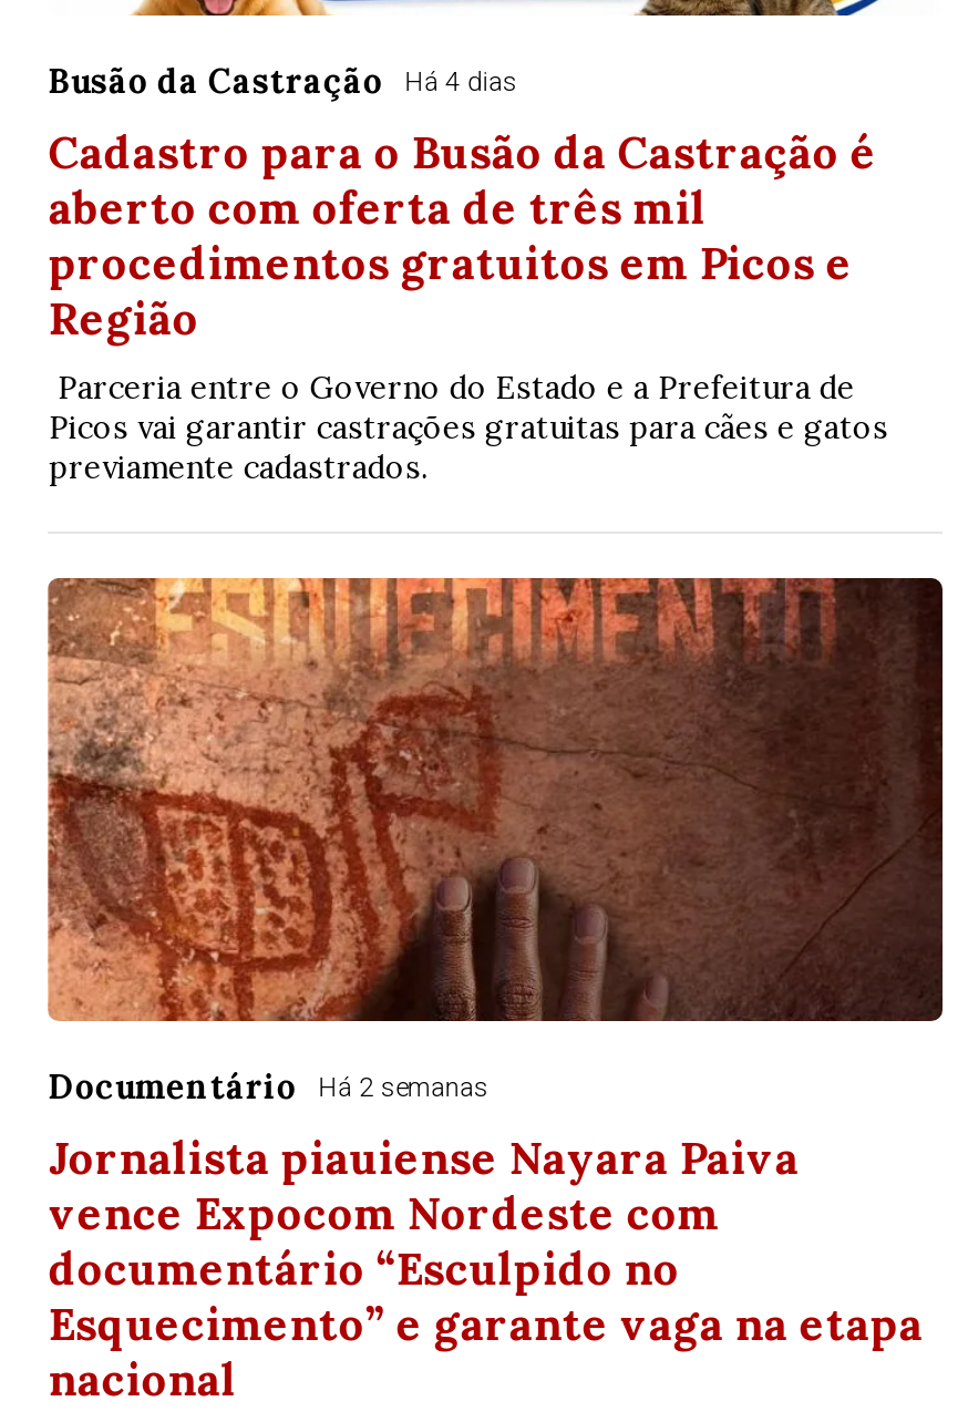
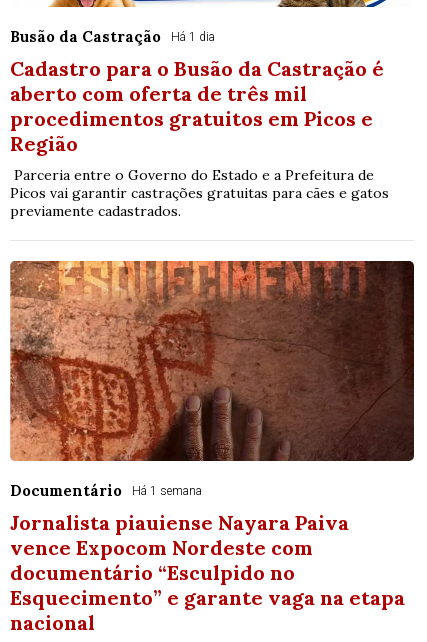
- Busão da Castração Há 4 dias
+ Busão da Castração Há 1 dia

- Documentário Há 2 semanas
+ Documentário Há 1 semana
